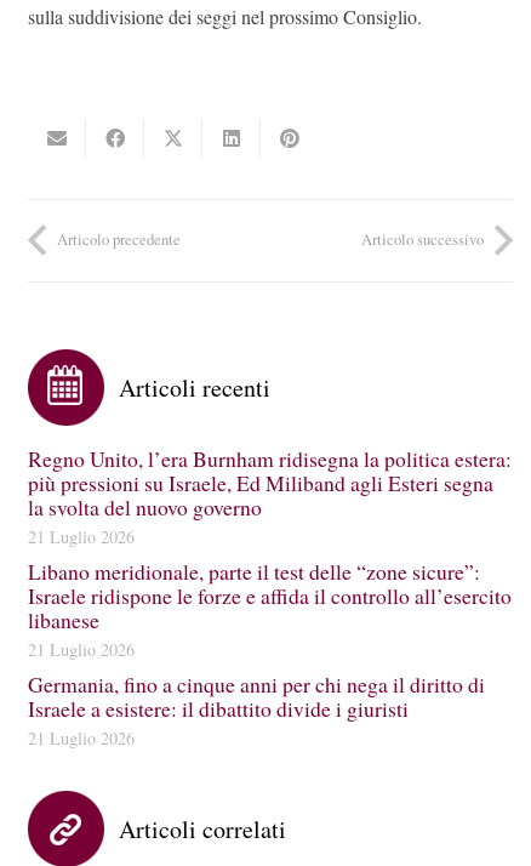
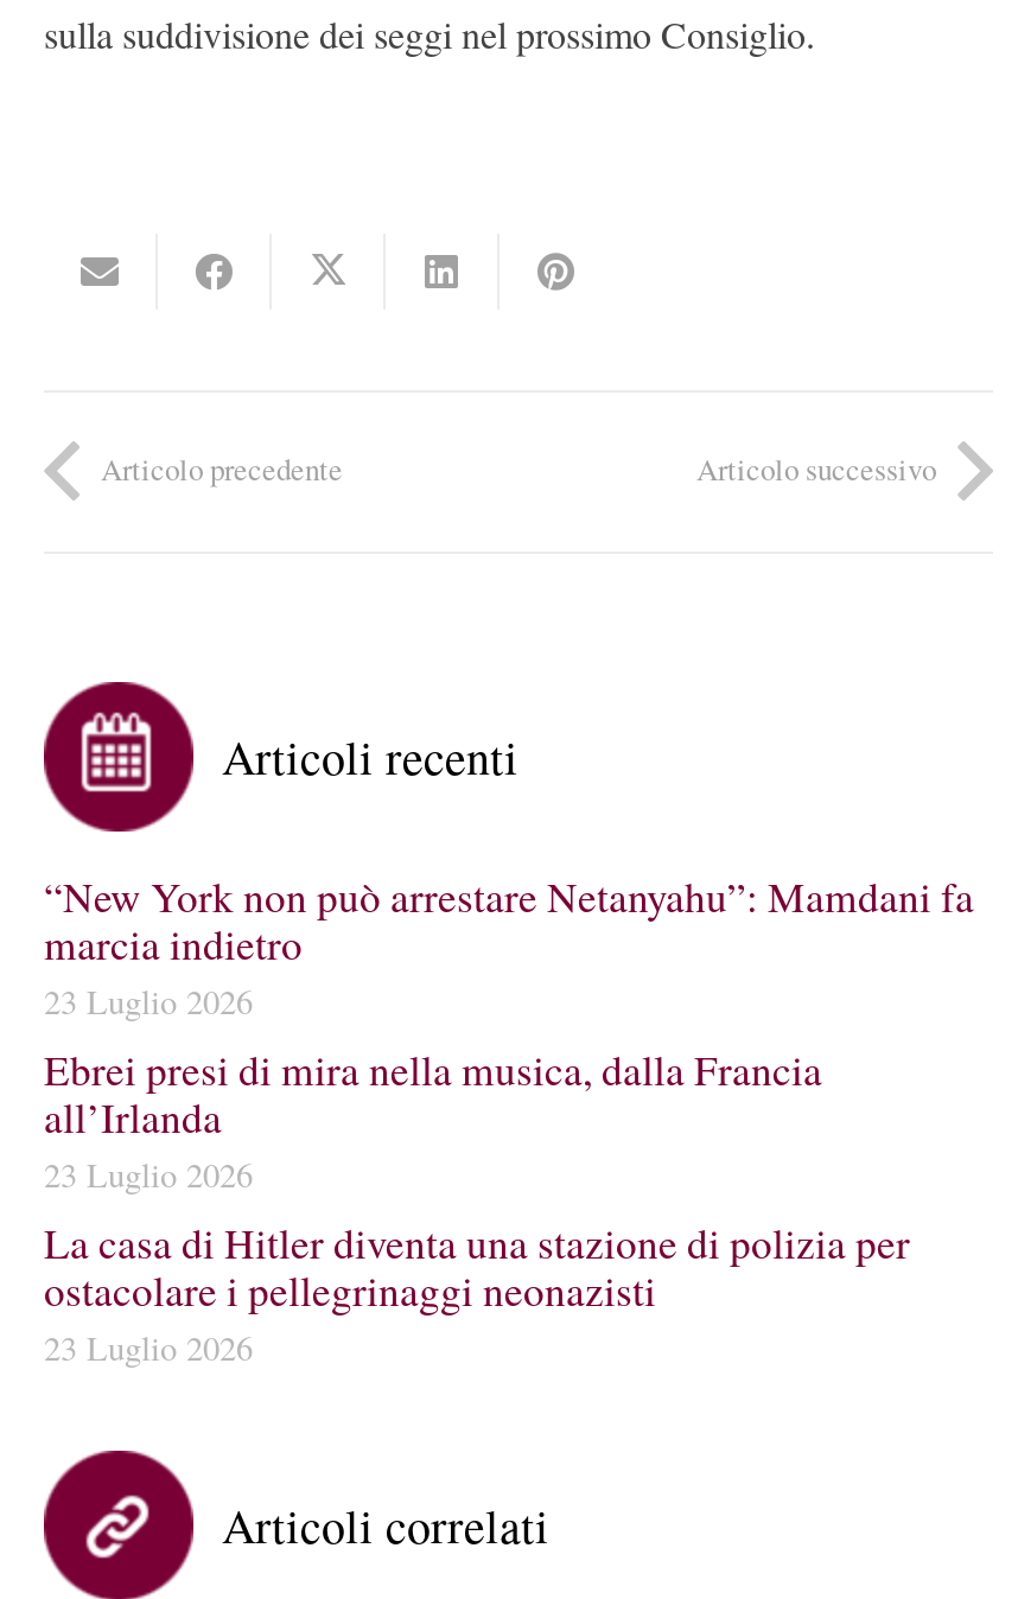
- Regno Unito, l’era Burnham ridisegna la politica estera:
- più pressioni su Israele, Ed Miliband agli Esteri segna
- la svolta del nuovo governo
- 21 Luglio 2026
- Libano meridionale, parte il test delle “zone sicure”:
- Israele ridispone le forze e affida il controllo all’esercito
- libanese
- 21 Luglio 2026
- Germania, fino a cinque anni per chi nega il diritto di
- Israele a esistere: il dibattito divide i giuristi
- 21 Luglio 2026
+ “New York non può arrestare Netanyahu”: Mamdani fa
+ marcia indietro
+ 23 Luglio 2026
+ Ebrei presi di mira nella musica, dalla Francia
+ all’Irlanda
+ 23 Luglio 2026
+ La casa di Hitler diventa una stazione di polizia per
+ ostacolare i pellegrinaggi neonazisti
+ 23 Luglio 2026
